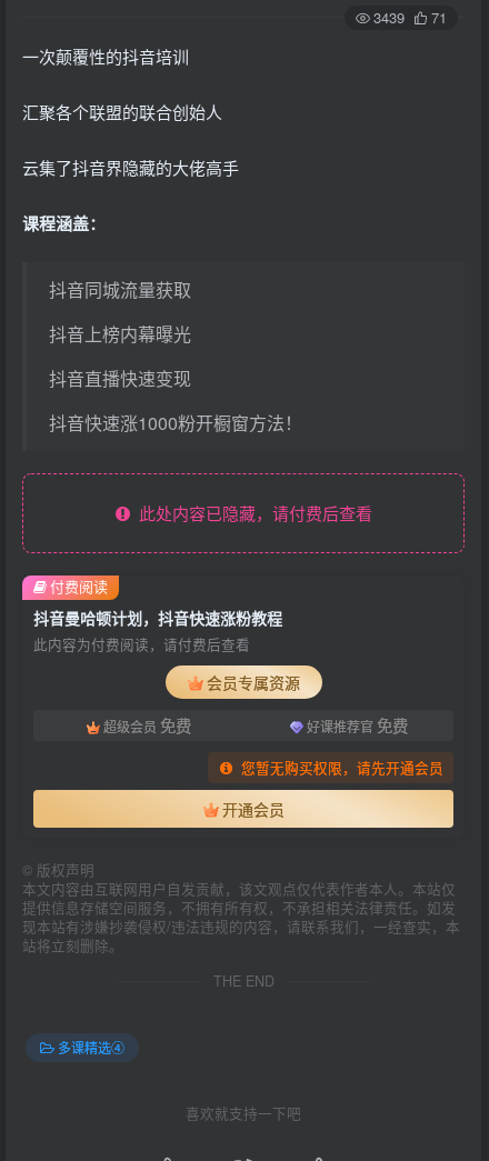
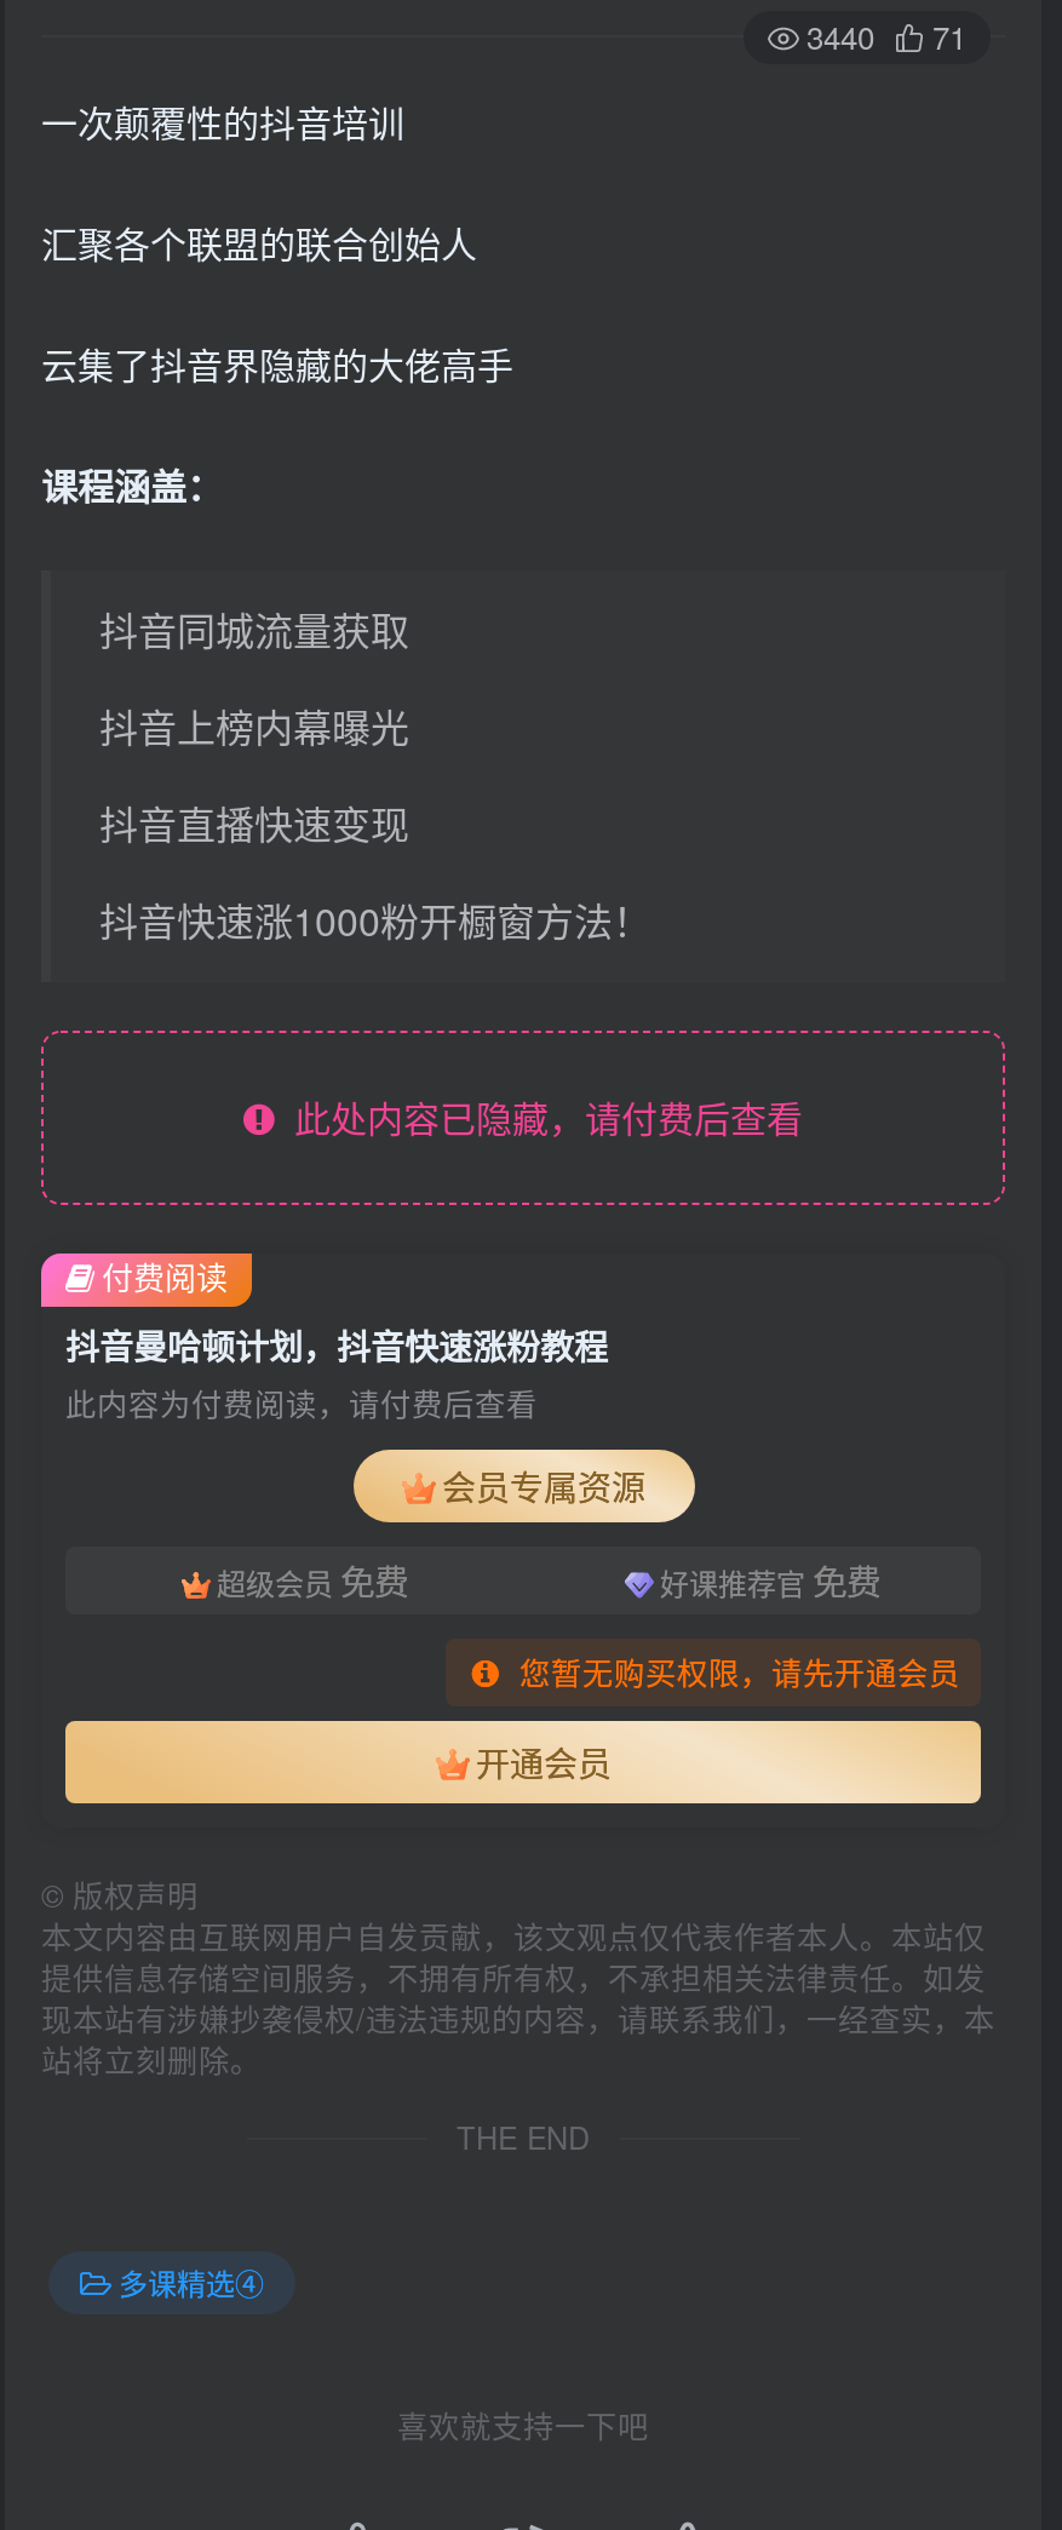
- 3439 71
+ 3440 71
